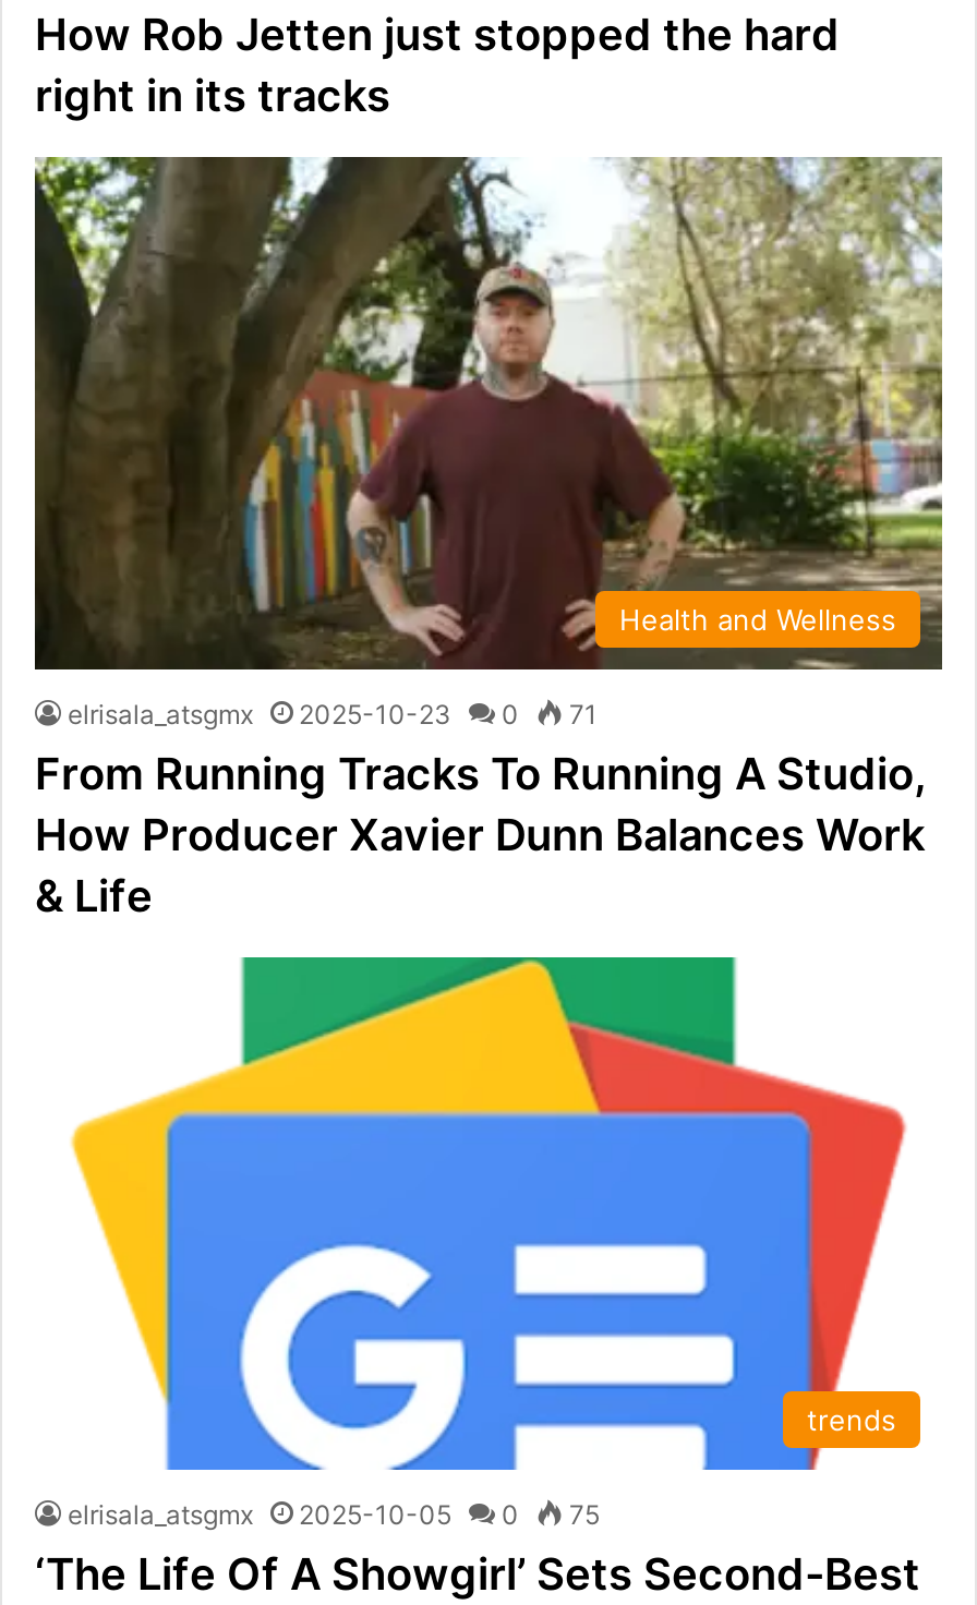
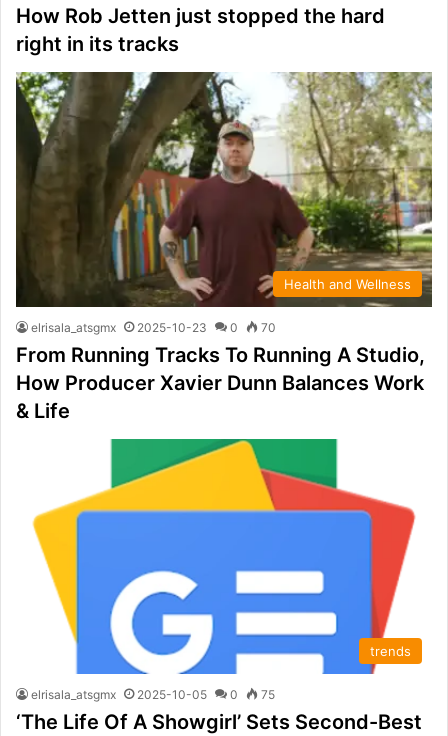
- elrisala_atsgmx 2025-10-23 0 71
+ elrisala_atsgmx 2025-10-23 0 70
